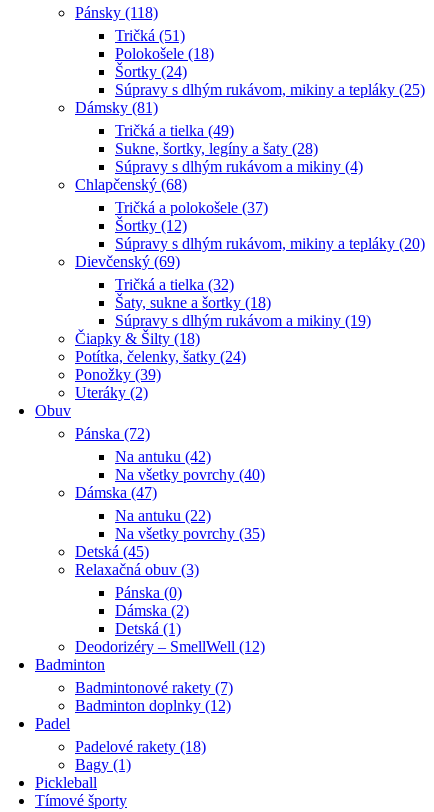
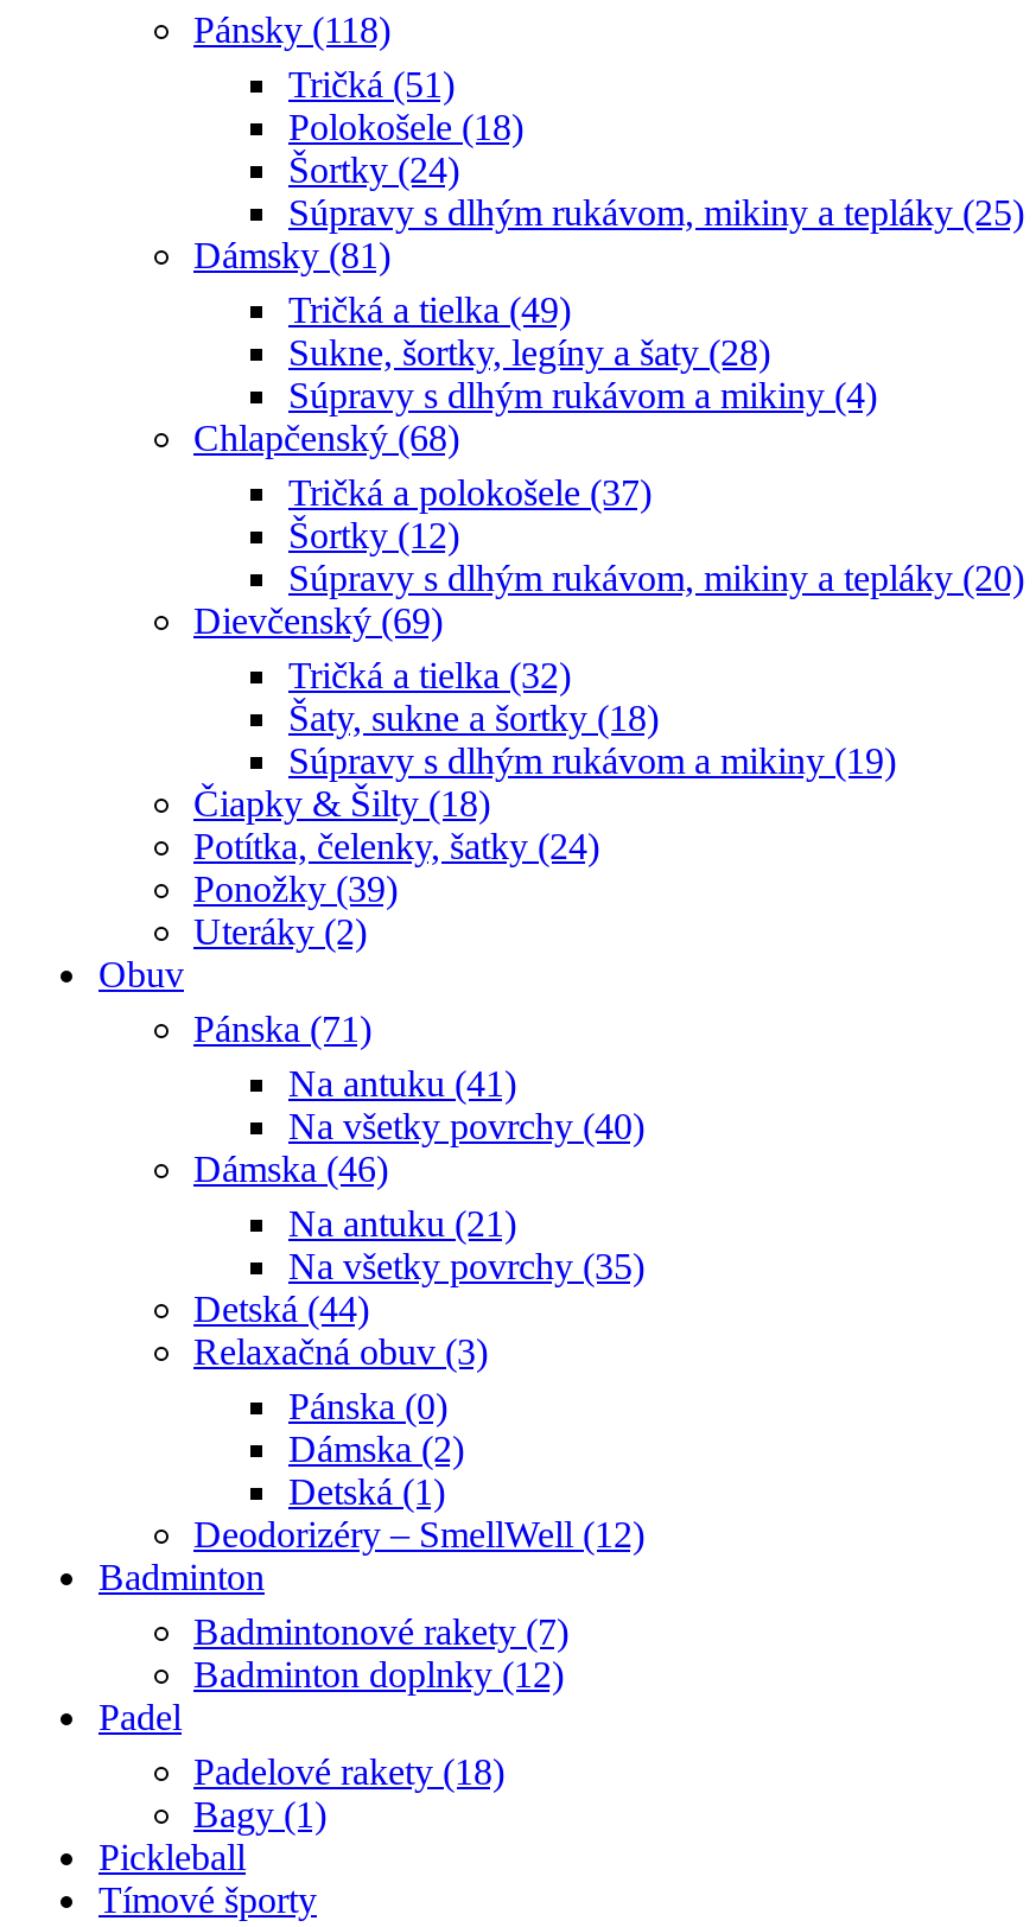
- Pánska (72)
+ Pánska (71)

- Na antuku (42)
+ Na antuku (41)

- Dámska (47)
+ Dámska (46)

- Na antuku (22)
+ Na antuku (21)

- Detská (45)
+ Detská (44)
